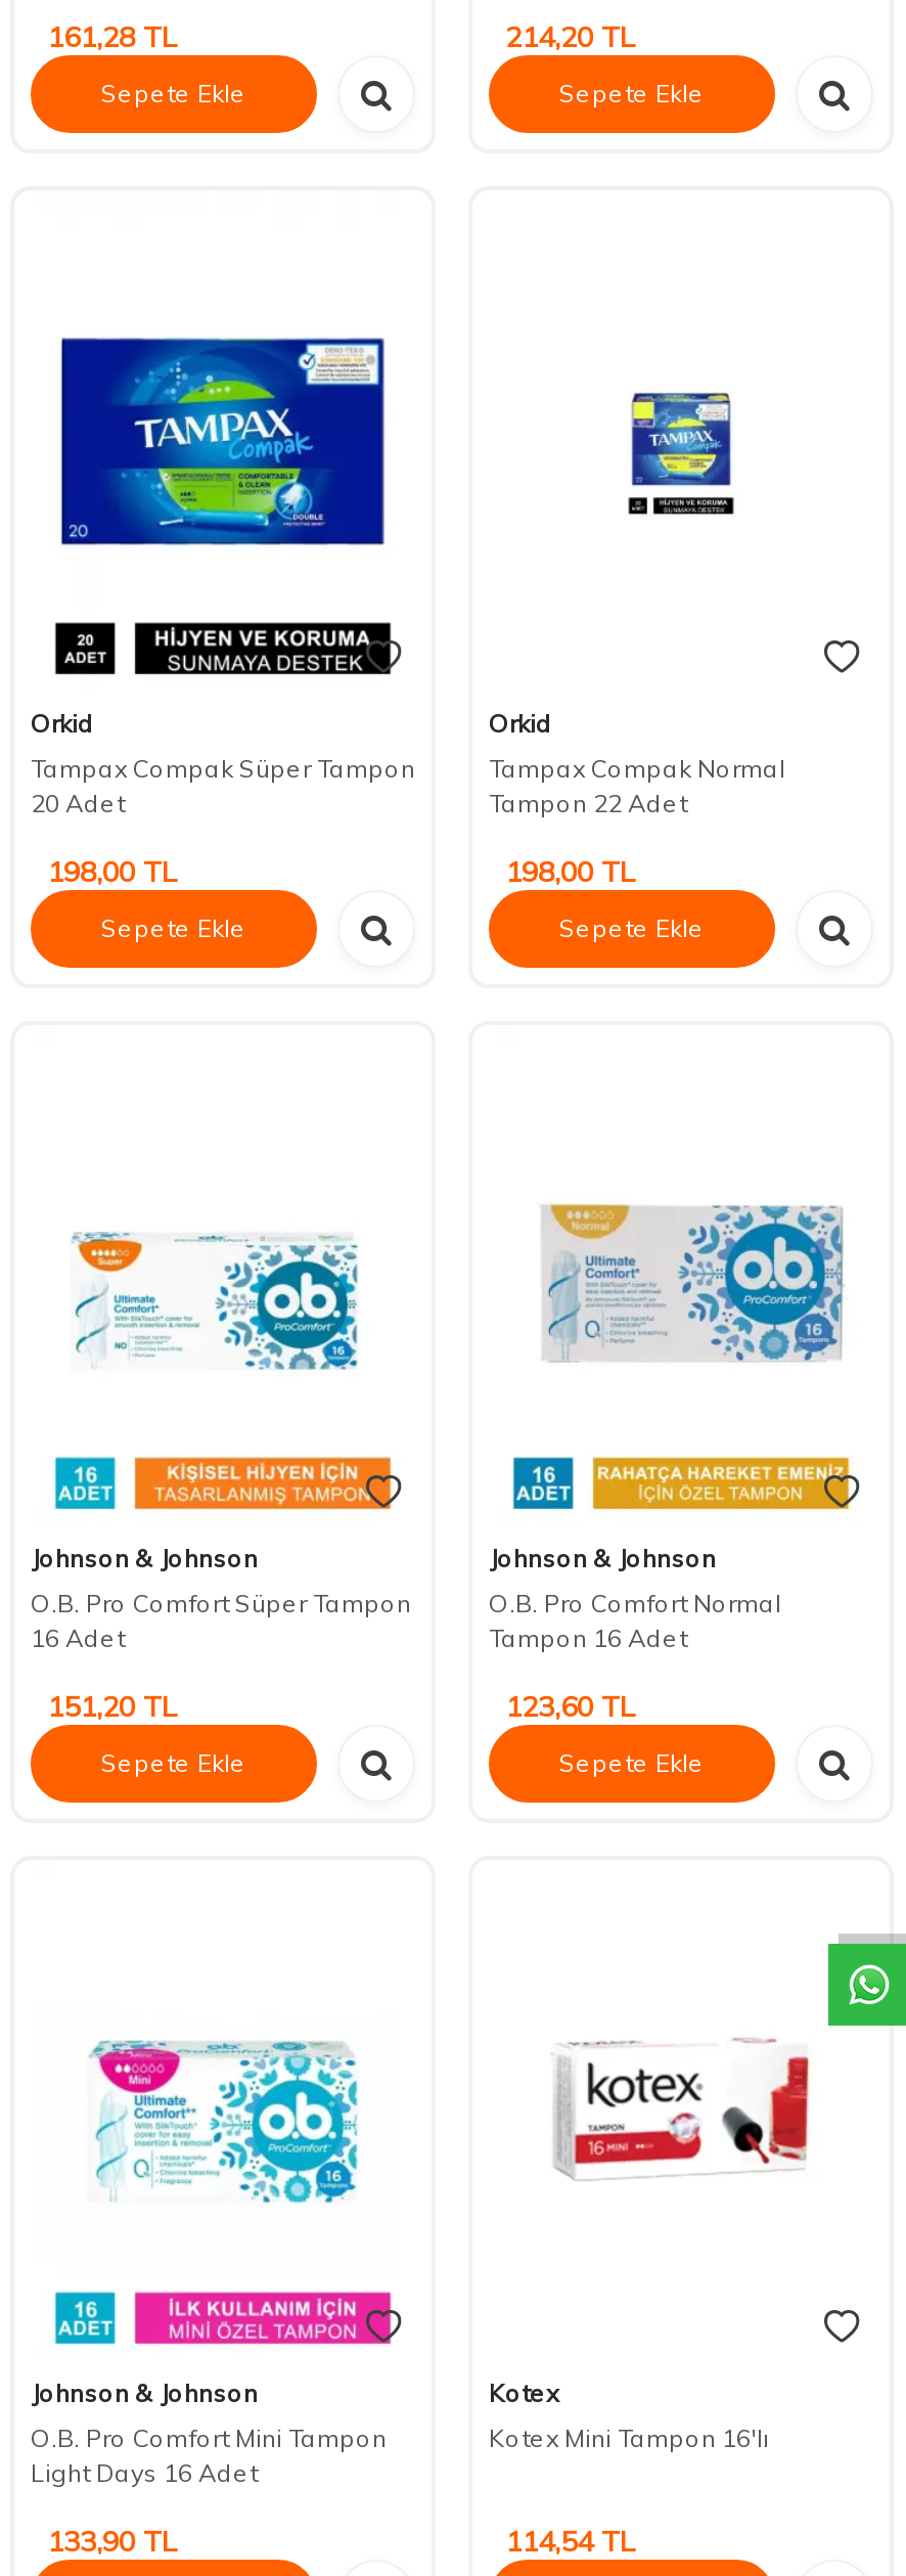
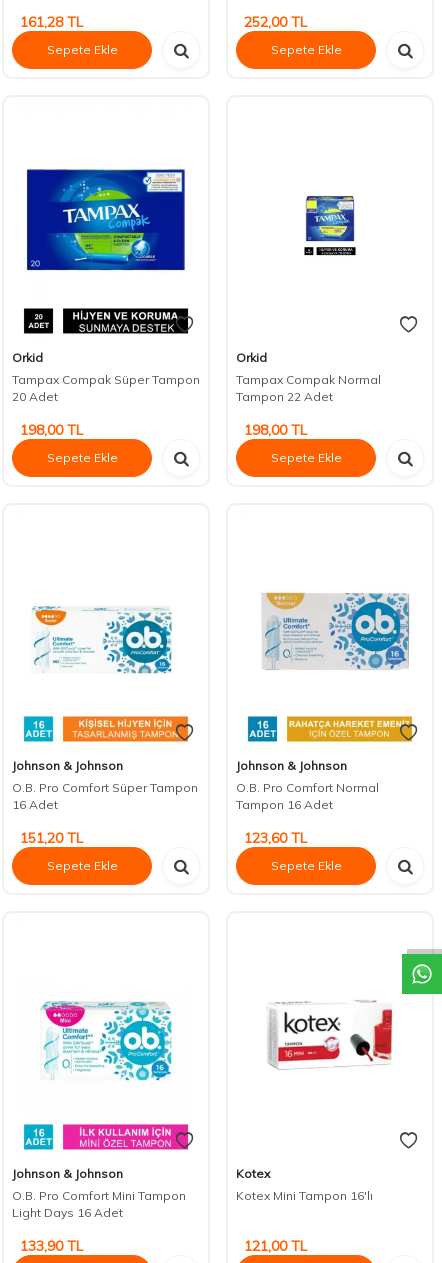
- 214,20 TL
+ 252,00 TL

- 114,54 TL
+ 121,00 TL
